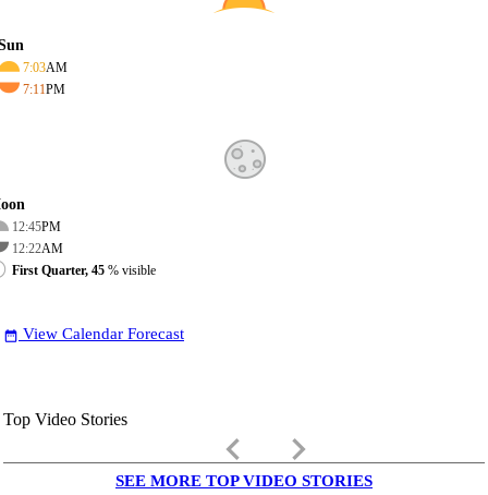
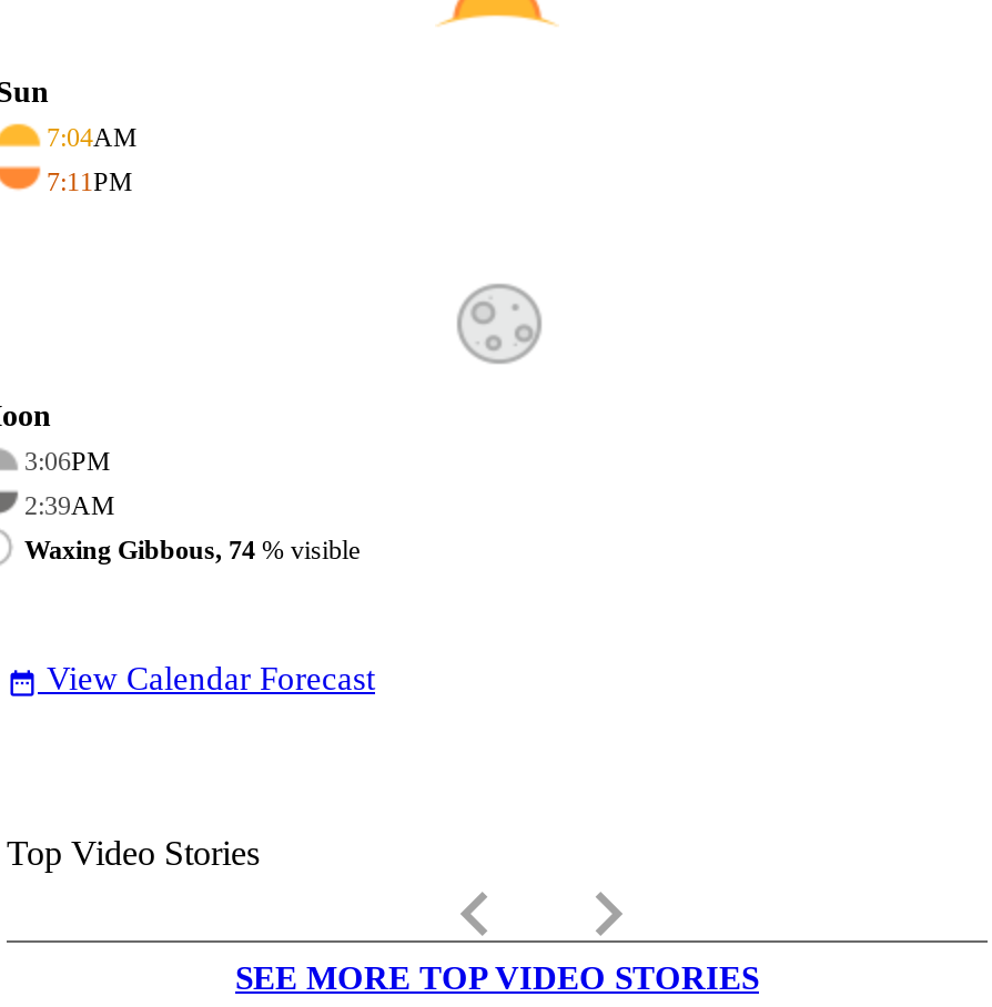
- 7:03AM
+ 7:04AM

- 12:45PM
+ 3:06PM

- 12:22AM
+ 2:39AM

- First Quarter, 45% visible
+ Waxing Gibbous, 74% visible
